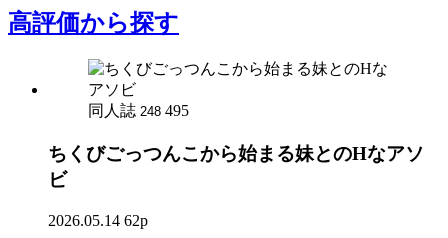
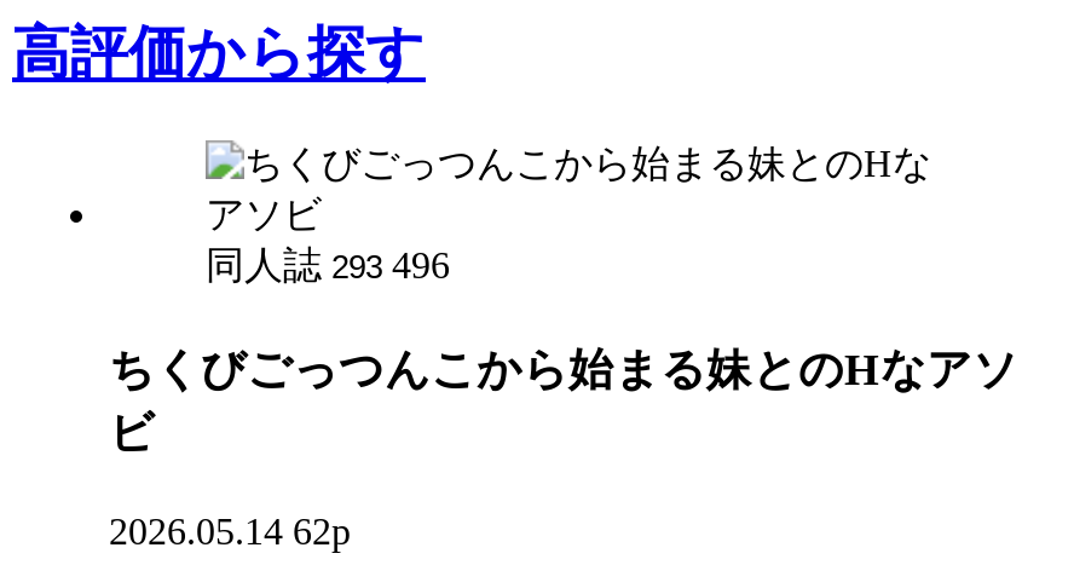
- 同人誌 248 495
+ 同人誌 293 496
